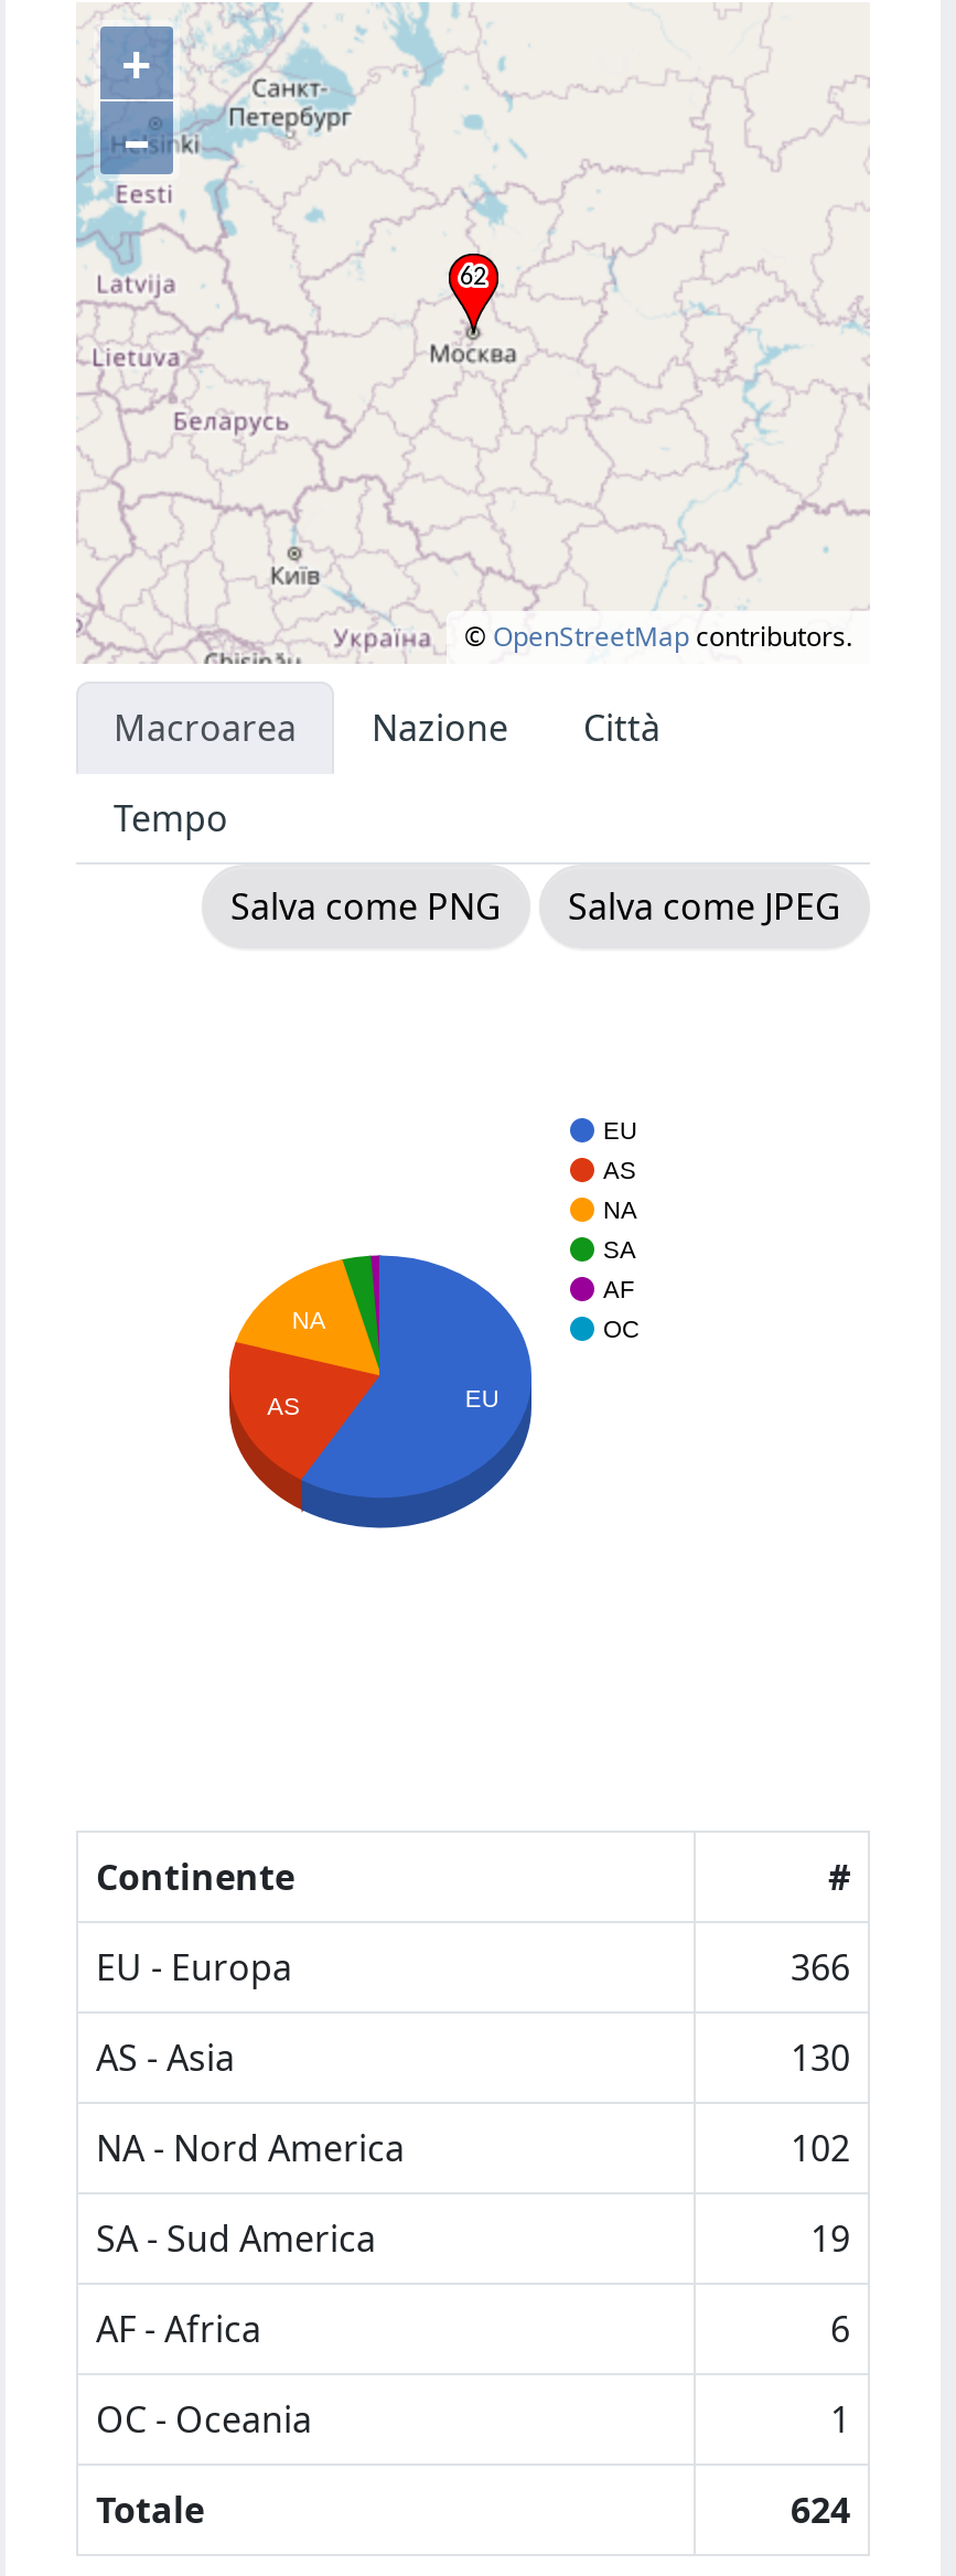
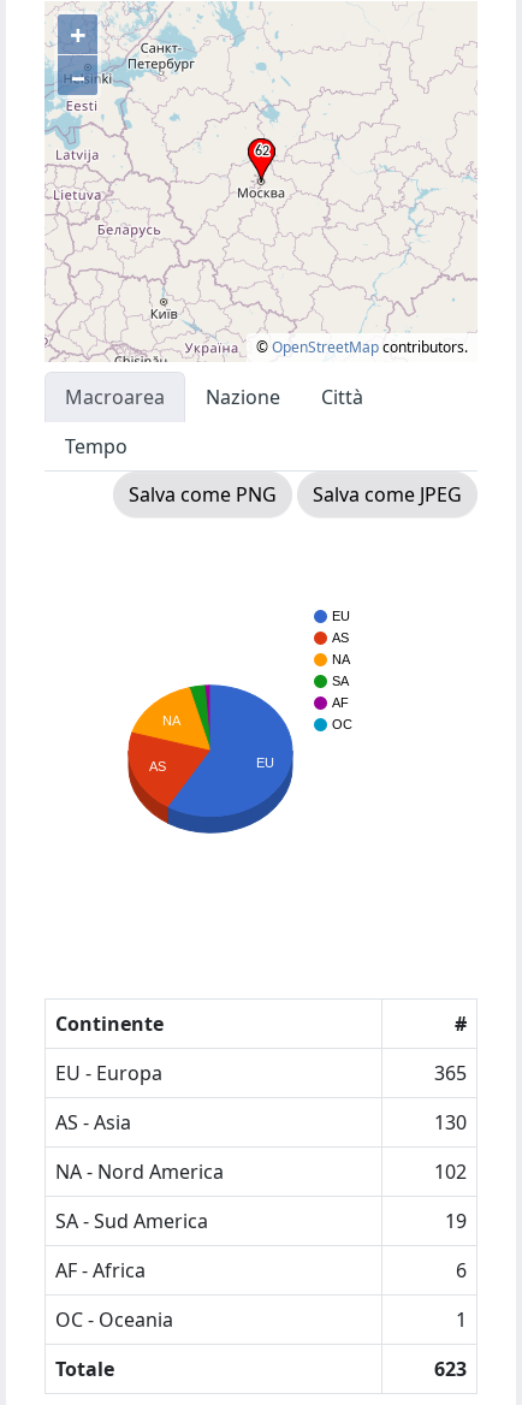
- 366
+ 365

- 624
+ 623
